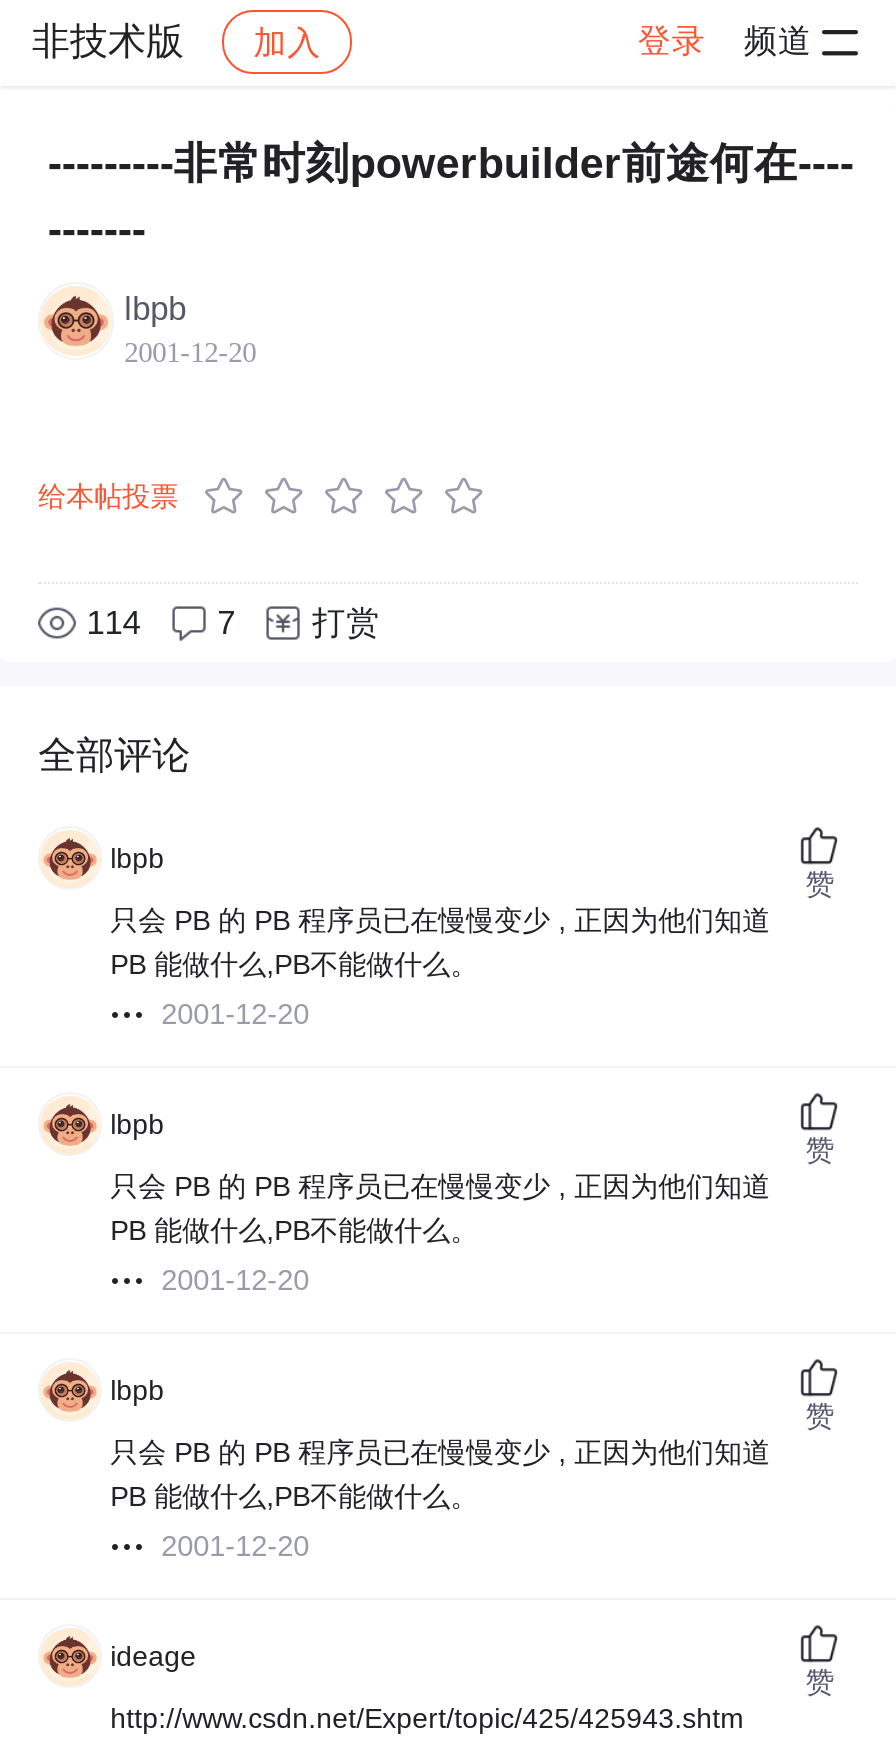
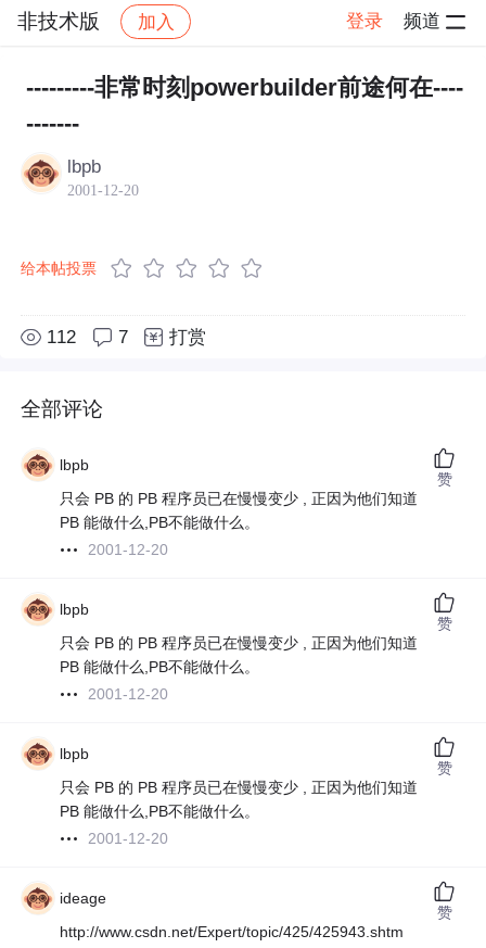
- 114
+ 112
